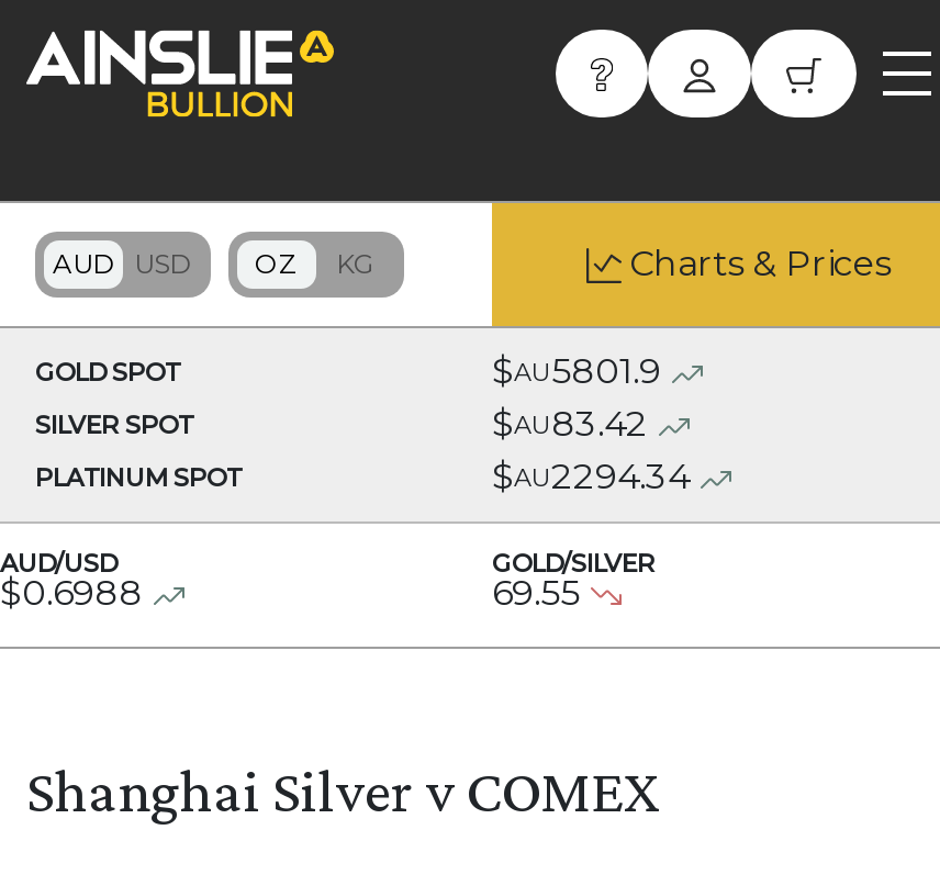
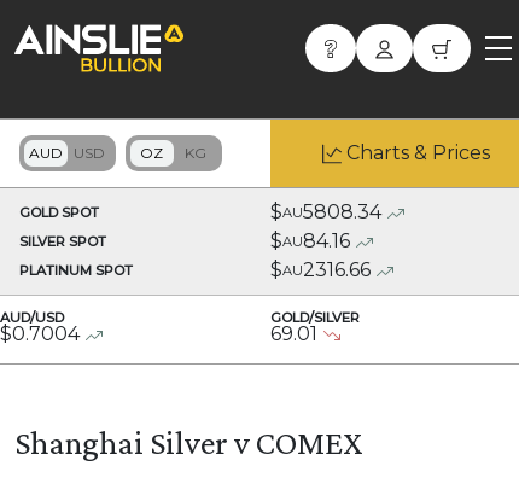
- $AU5801.9
+ $AU5808.34

- $AU83.42
+ $AU84.16

- $AU2294.34
+ $AU2316.66

- $0.6988
+ $0.7004

- 69.55
+ 69.01
